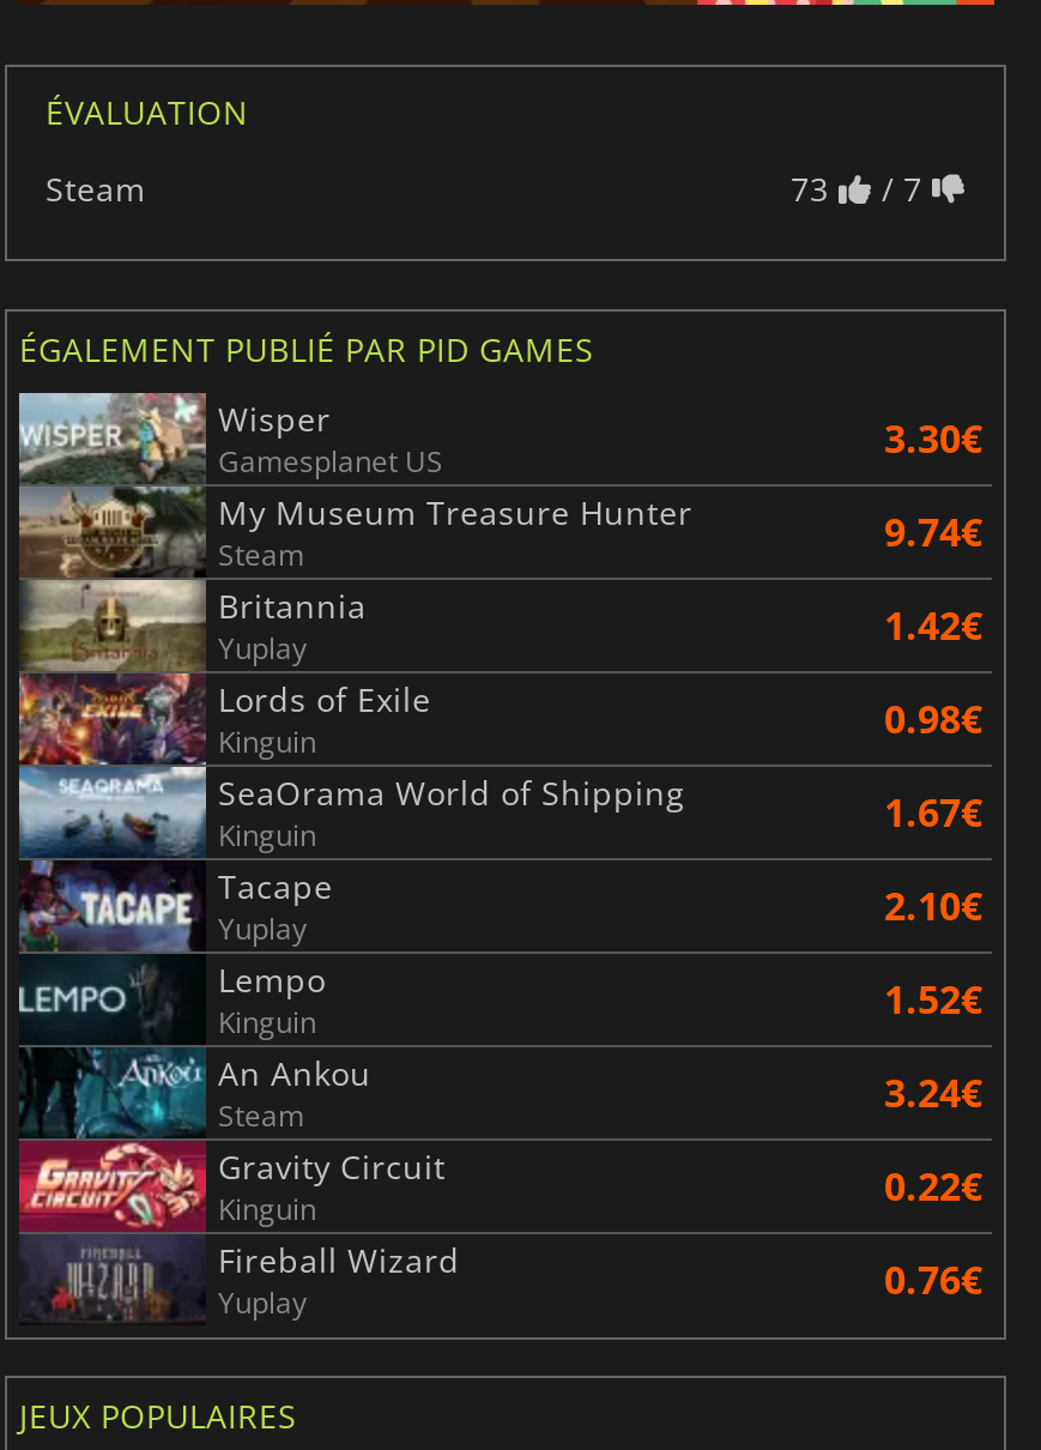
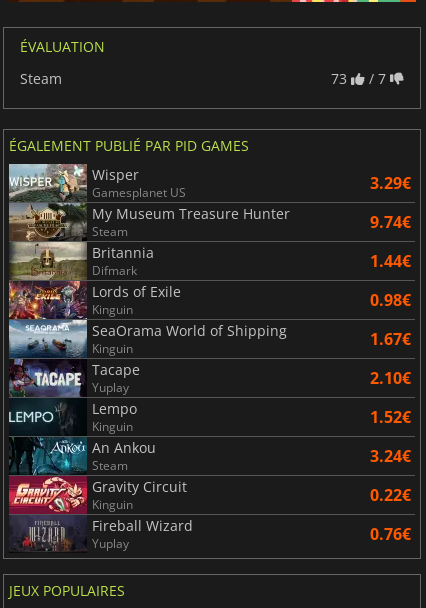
- 3.30€
+ 3.29€

- Yuplay
- 1.42€
+ Difmark
+ 1.44€
